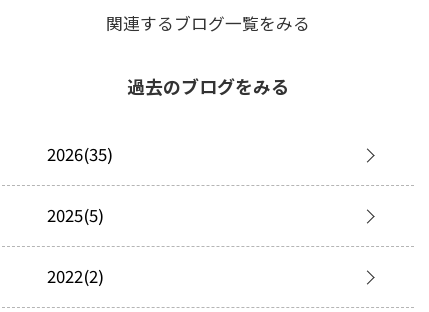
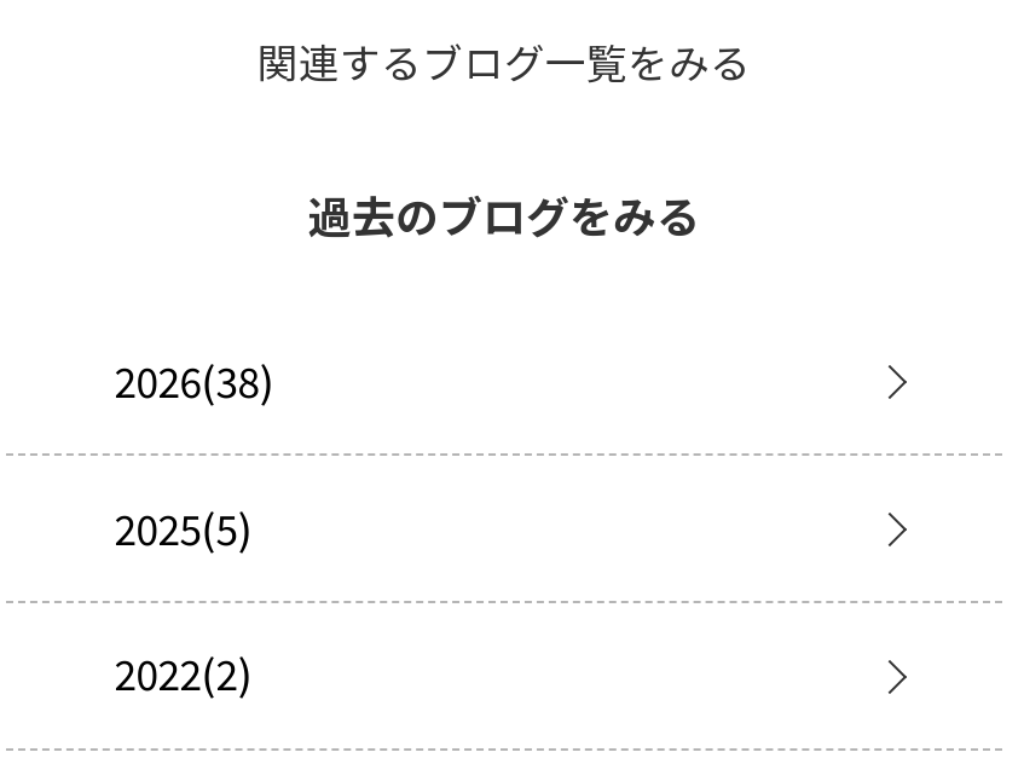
- 2026(35)
+ 2026(38)
